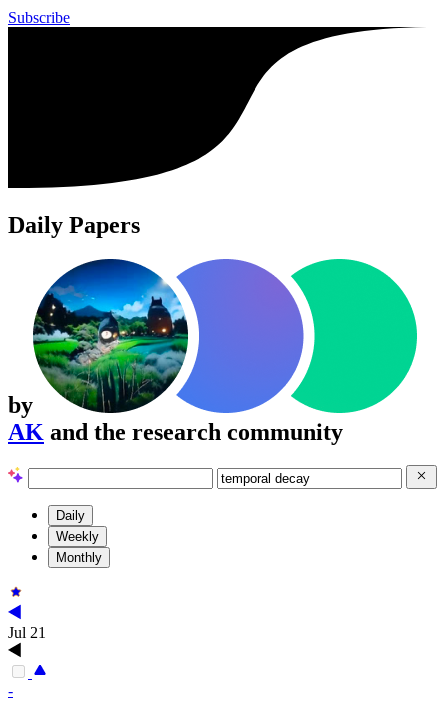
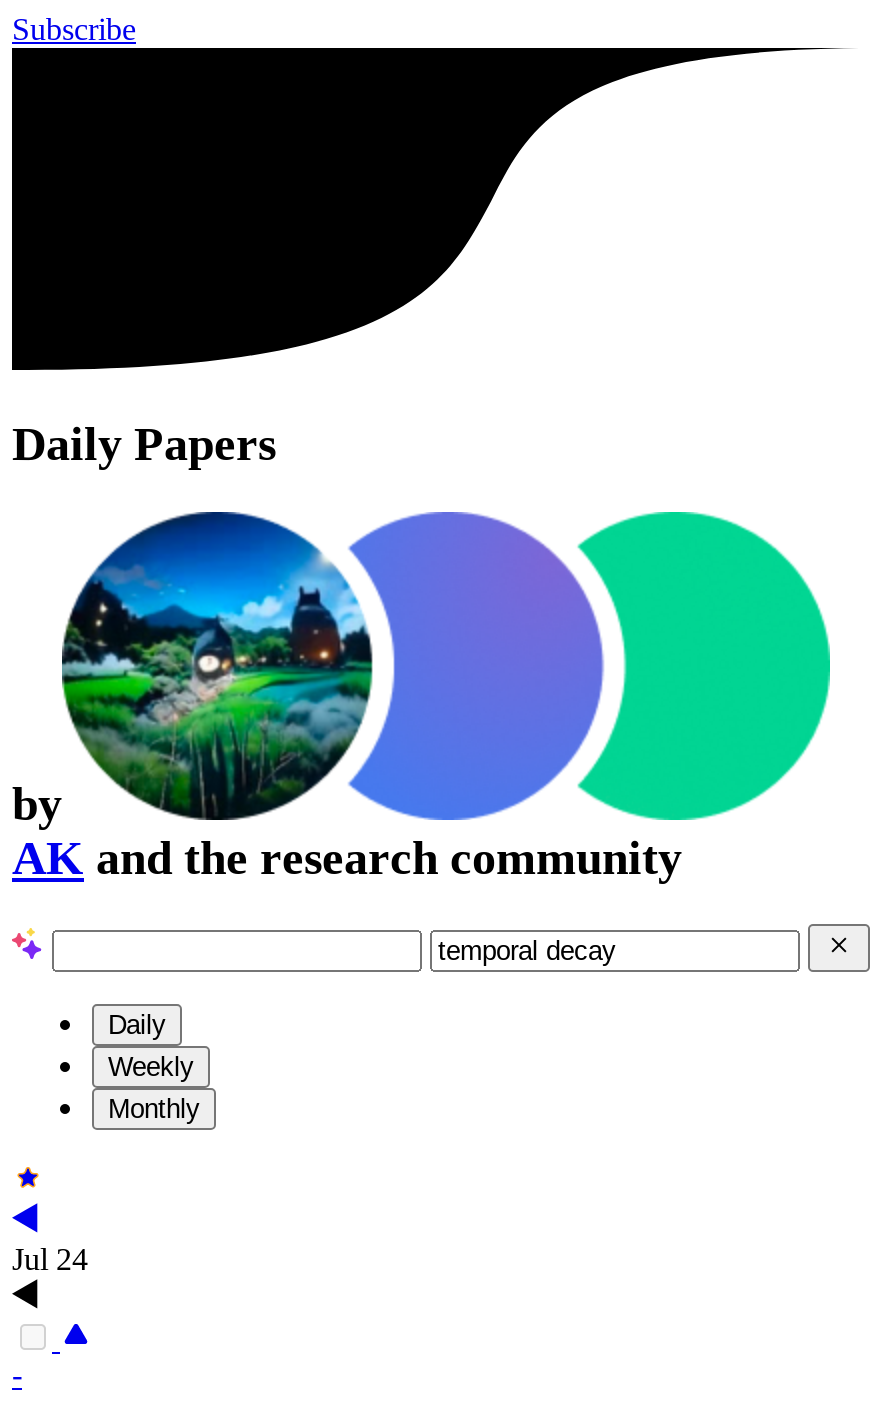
- Jul 21
+ Jul 24
